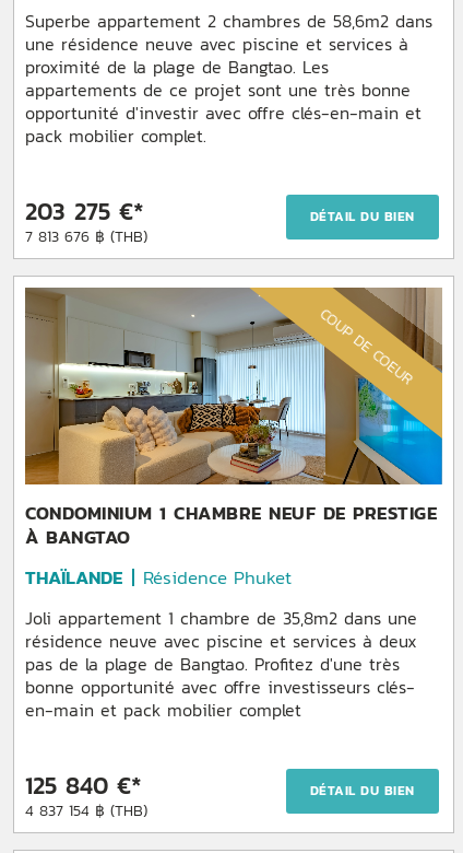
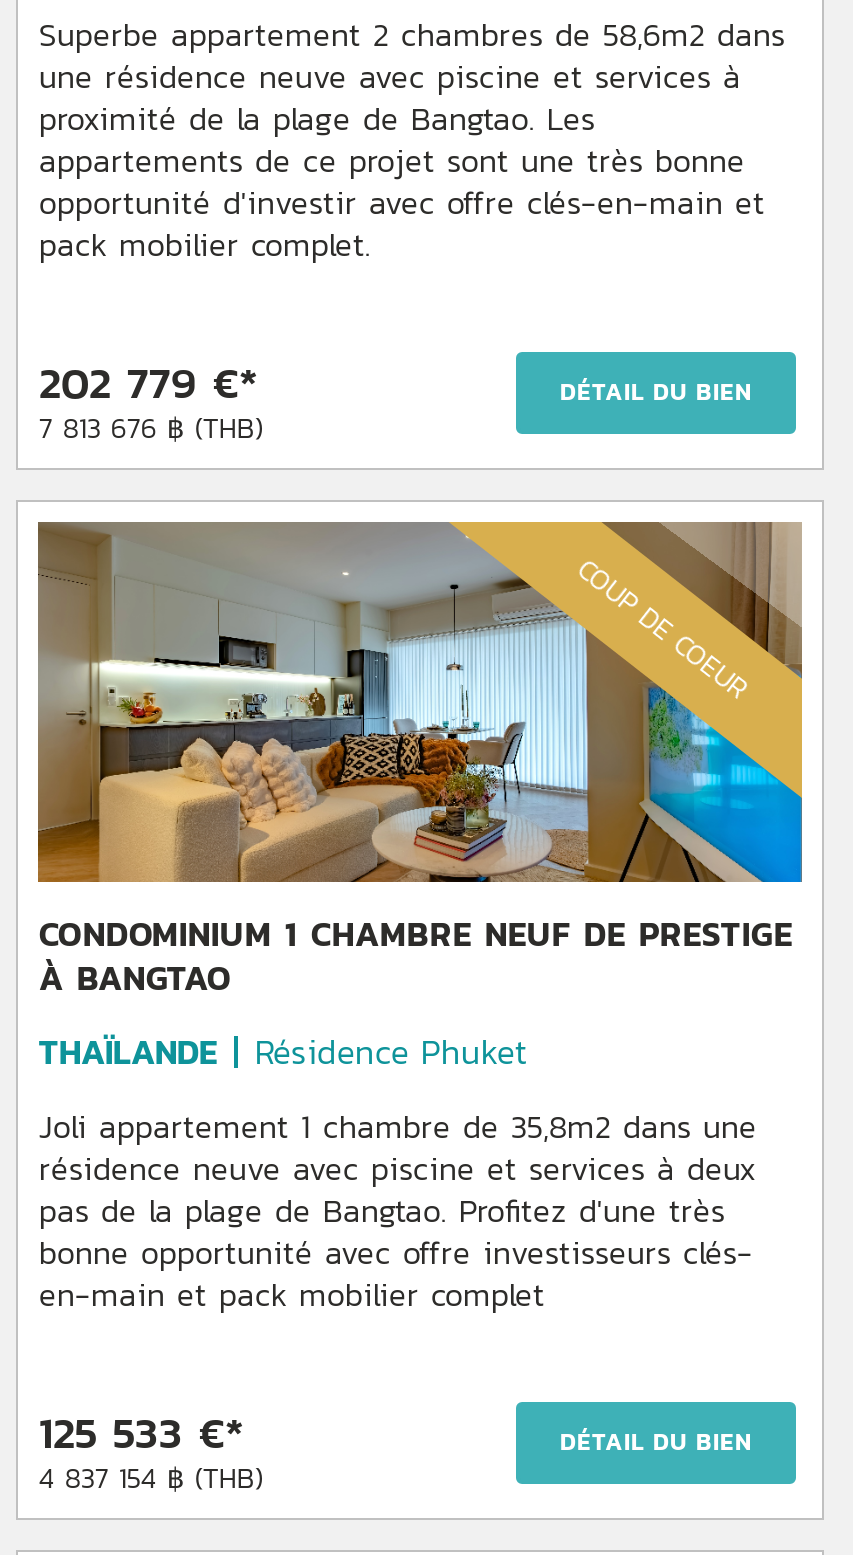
- 203 275 €*
+ 202 779 €*

- 125 840 €*
+ 125 533 €*
